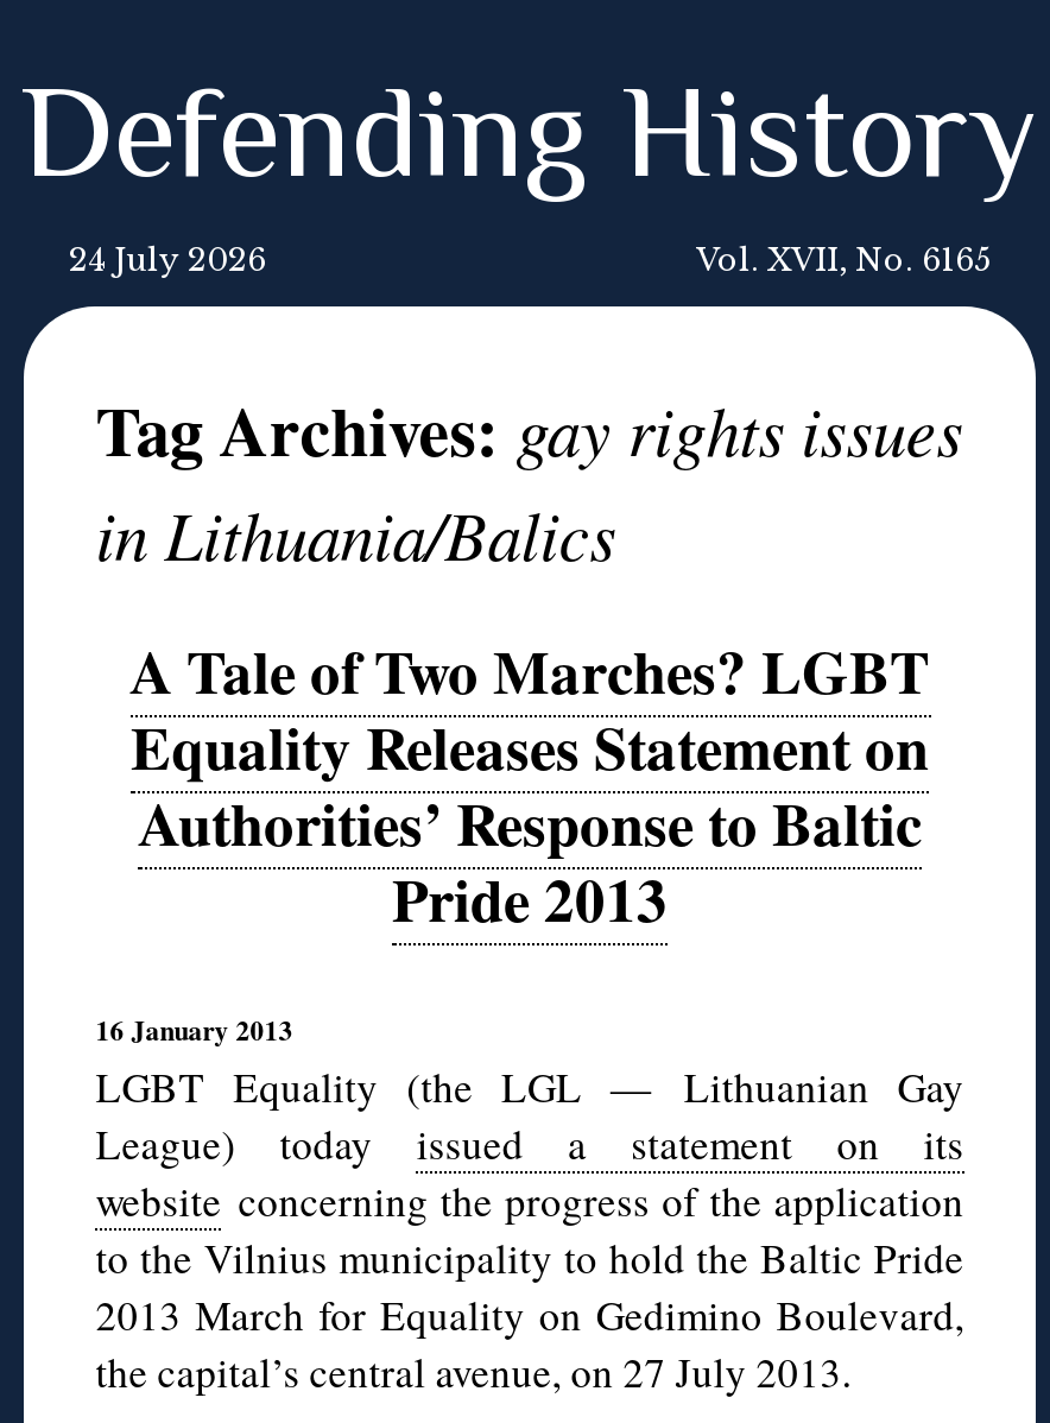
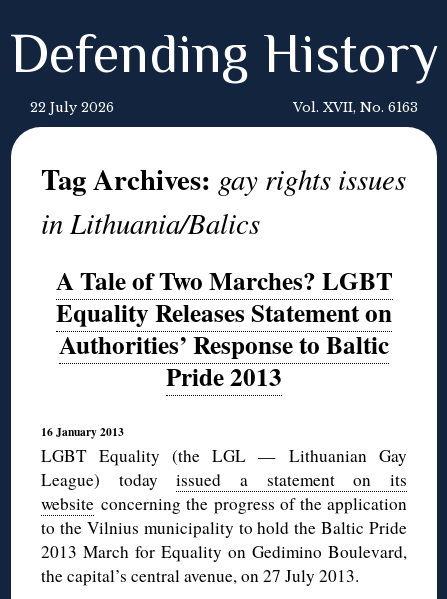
- 24 July 2026
+ 22 July 2026

- Vol. XVII, No. 6165
+ Vol. XVII, No. 6163
